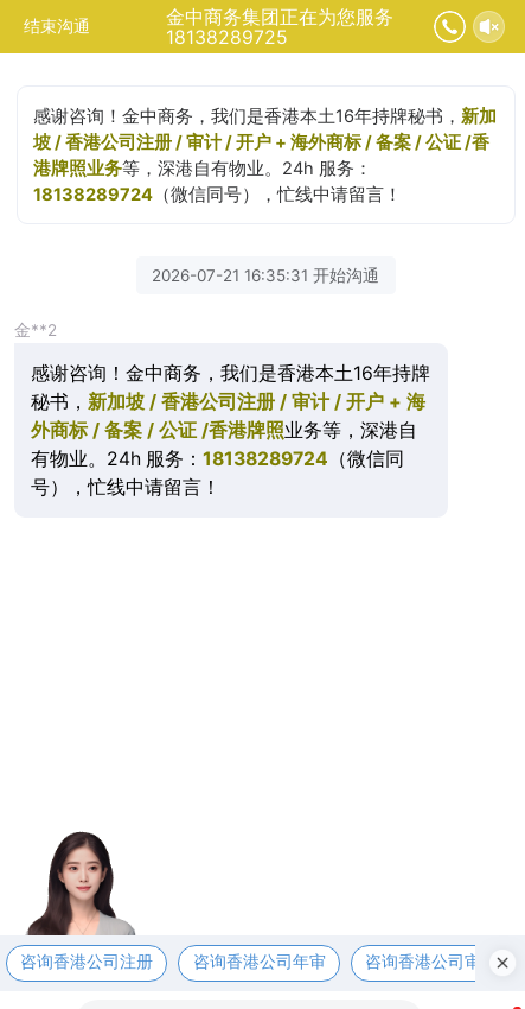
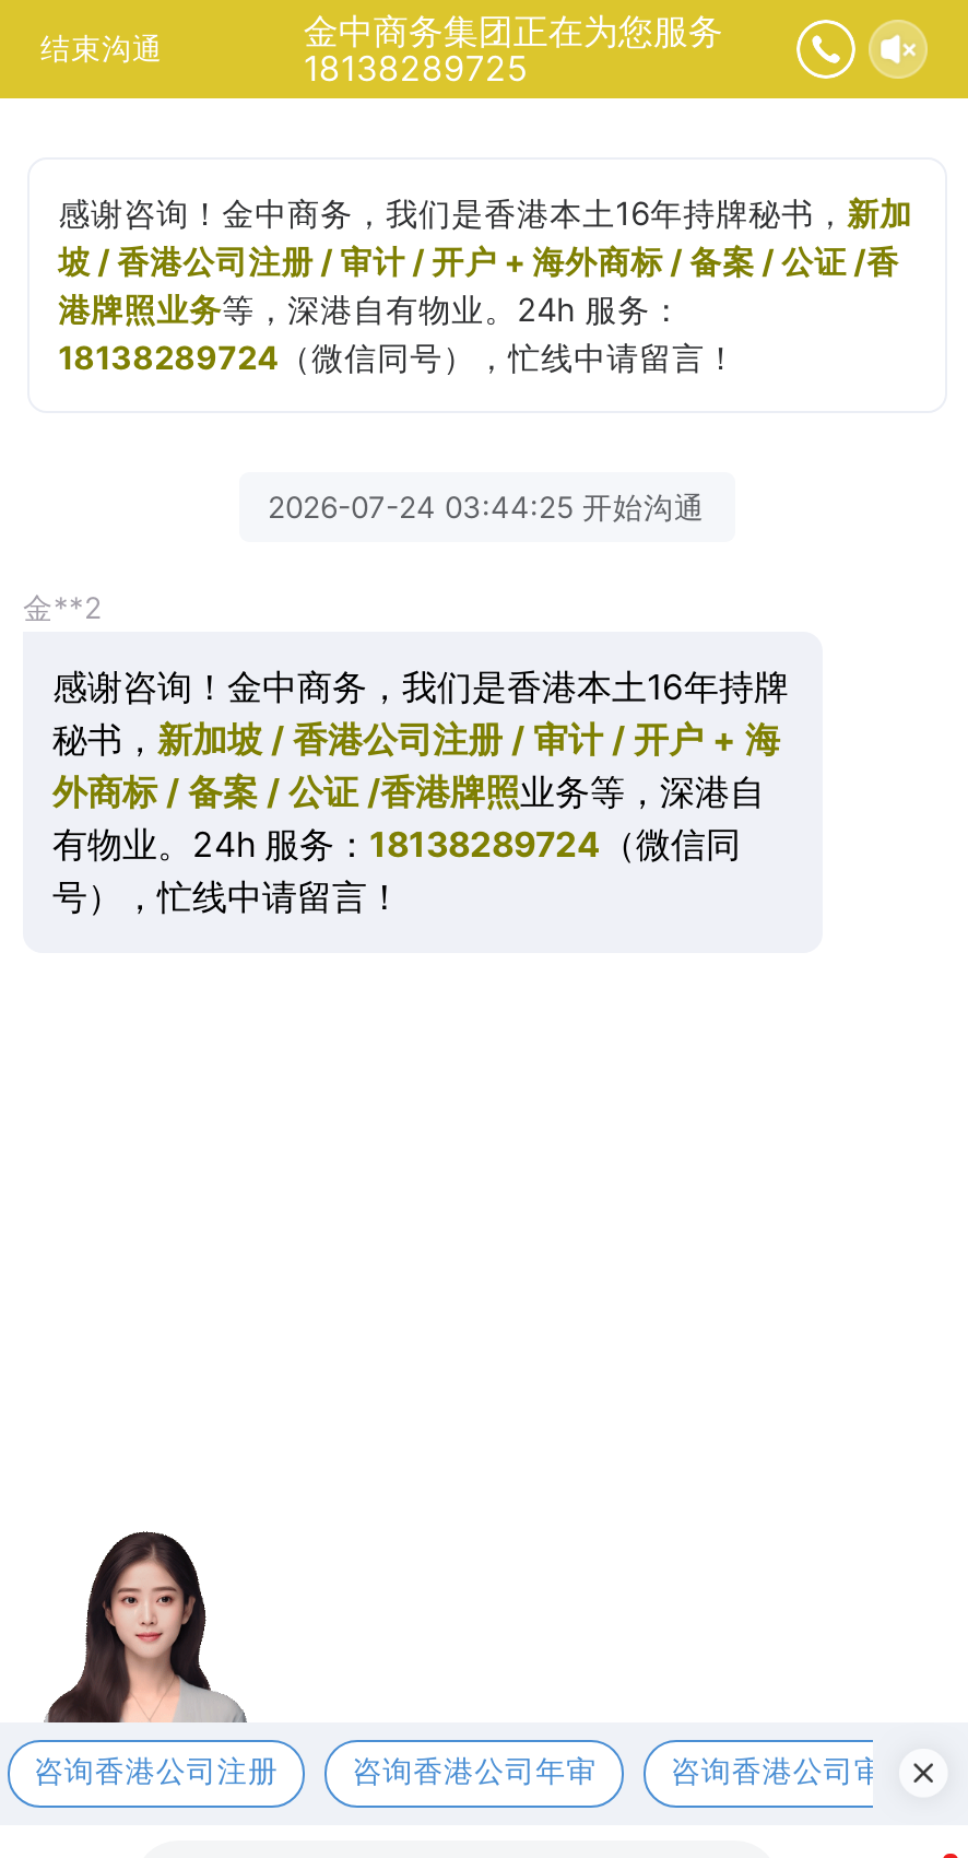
- 2026-07-21 16:35:31 开始沟通
+ 2026-07-24 03:44:25 开始沟通
